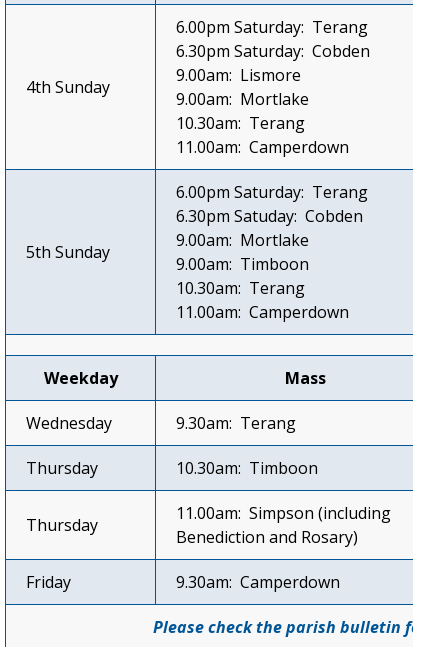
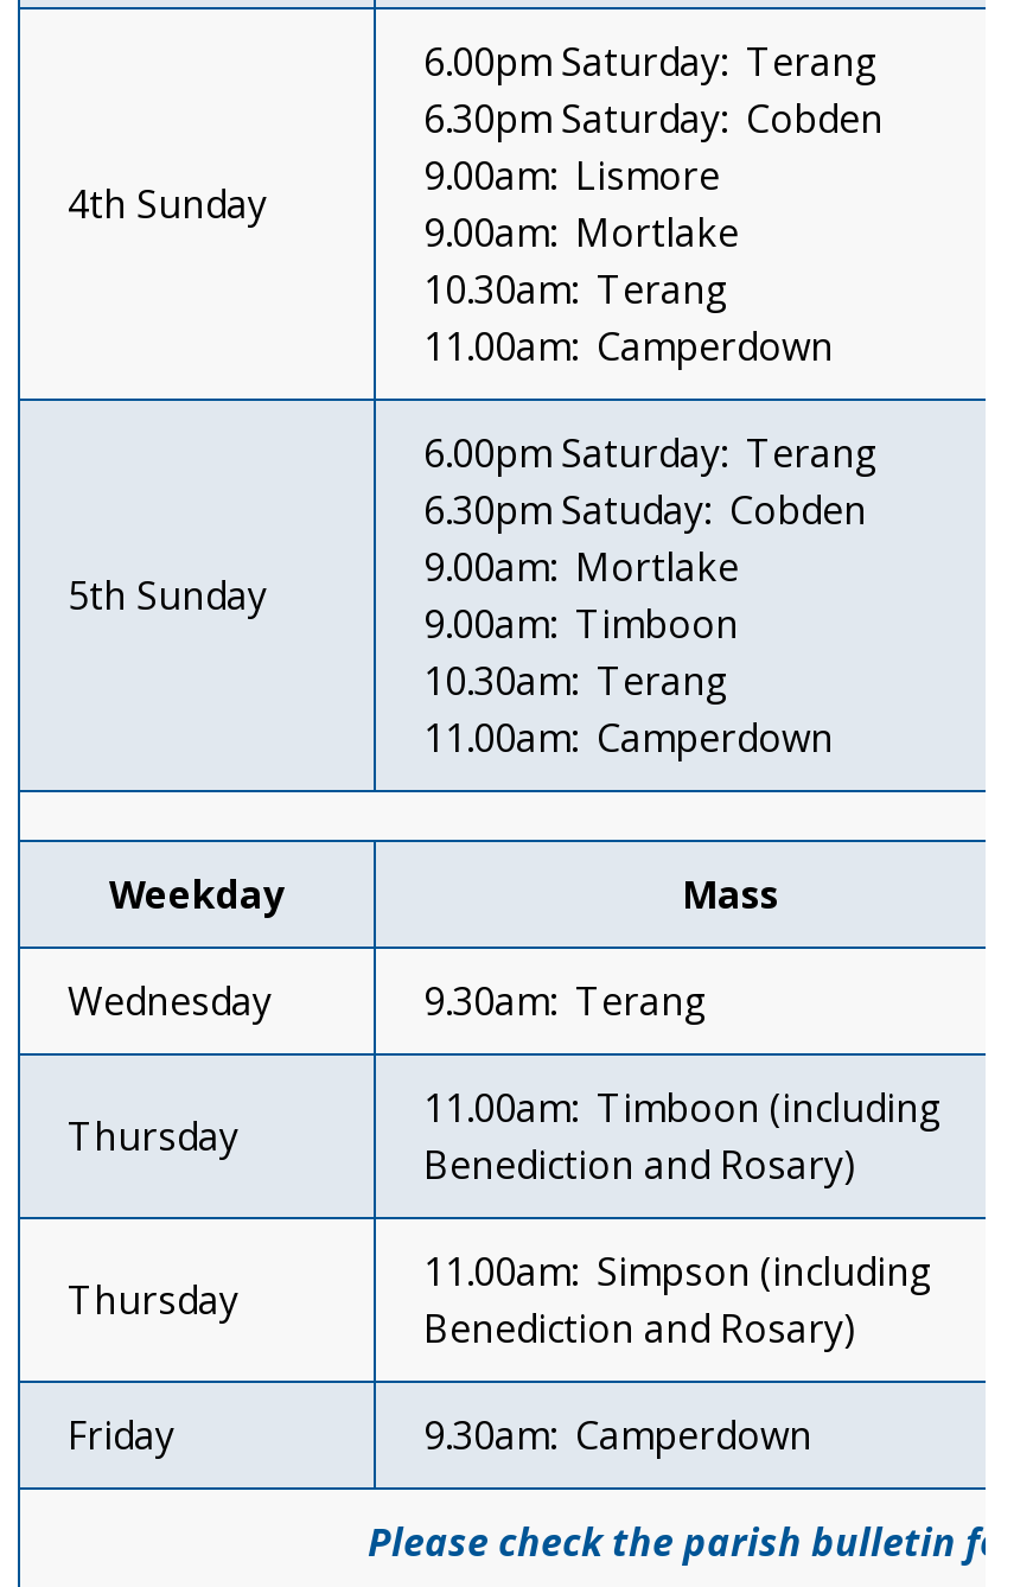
- 10.30am: Timboon
+ 11.00am: Timboon (including
+ Benediction and Rosary)
